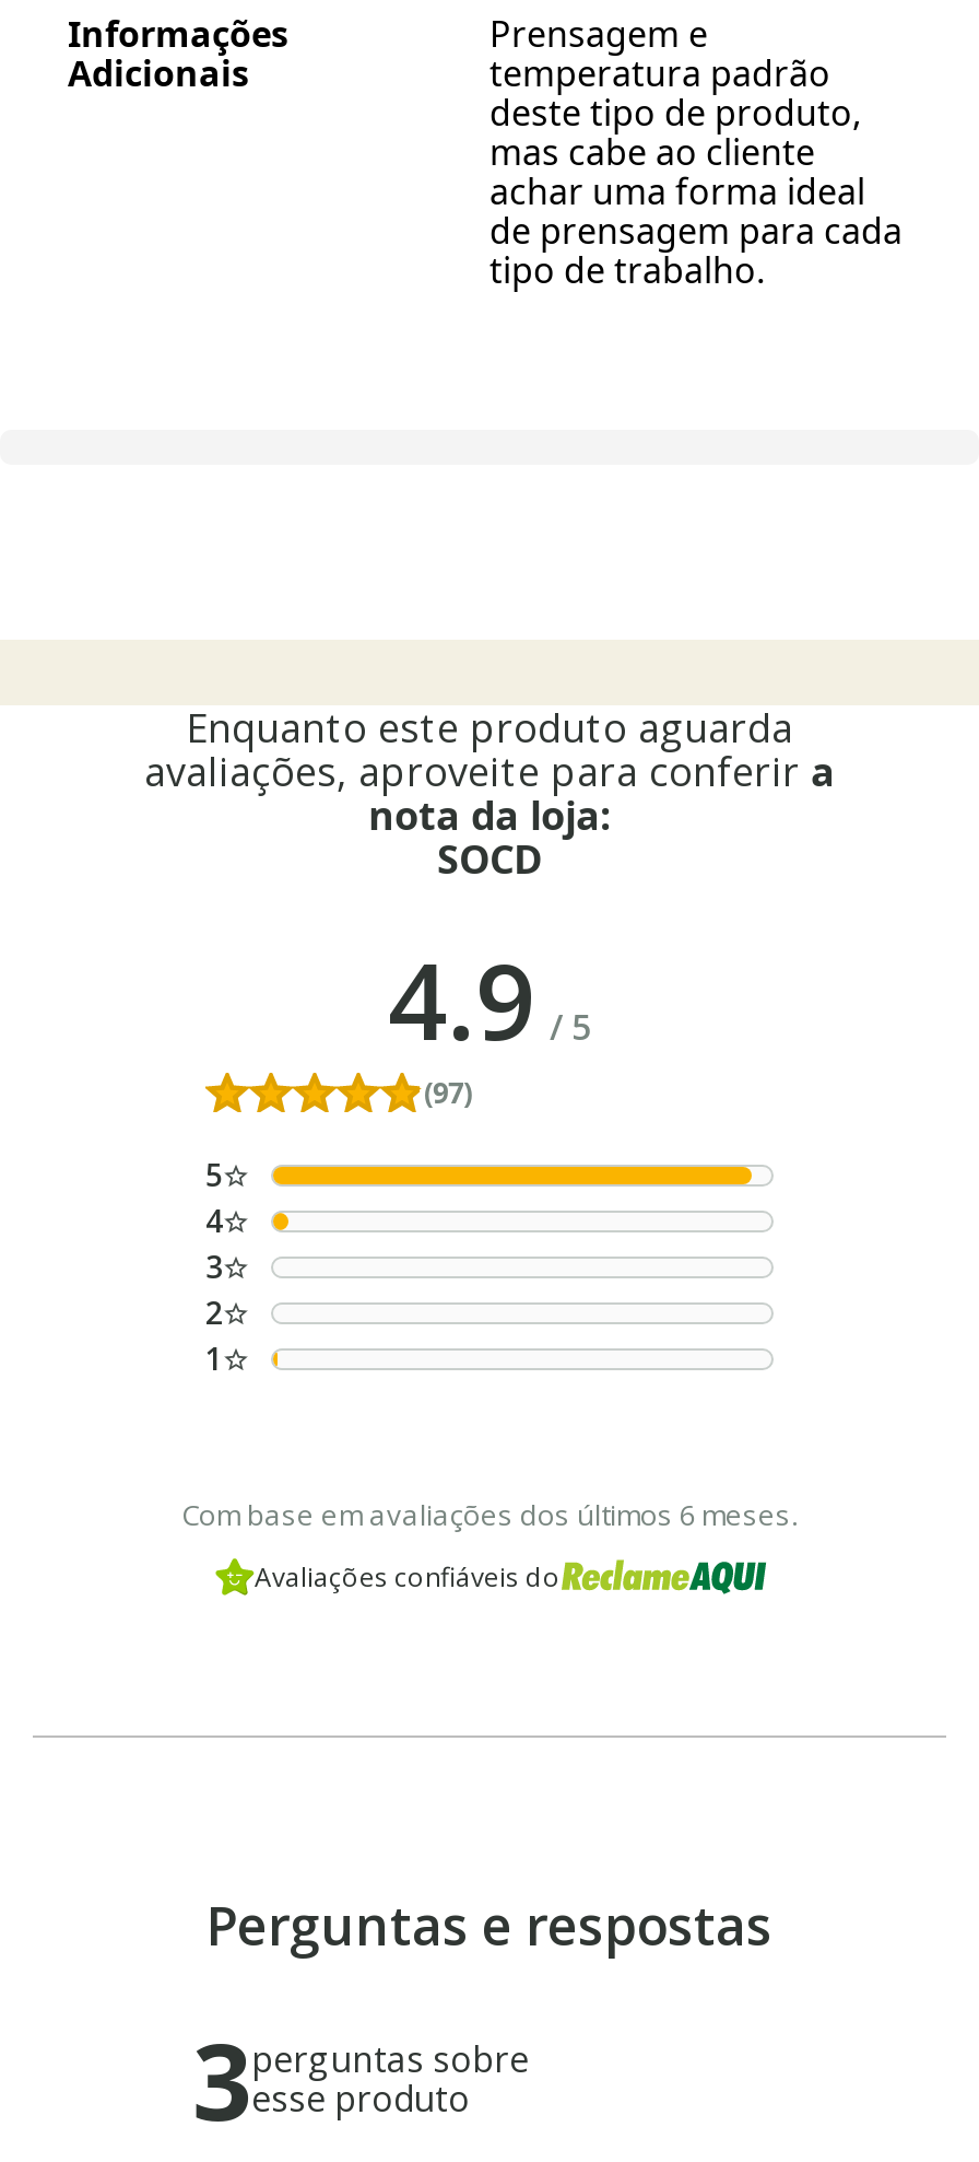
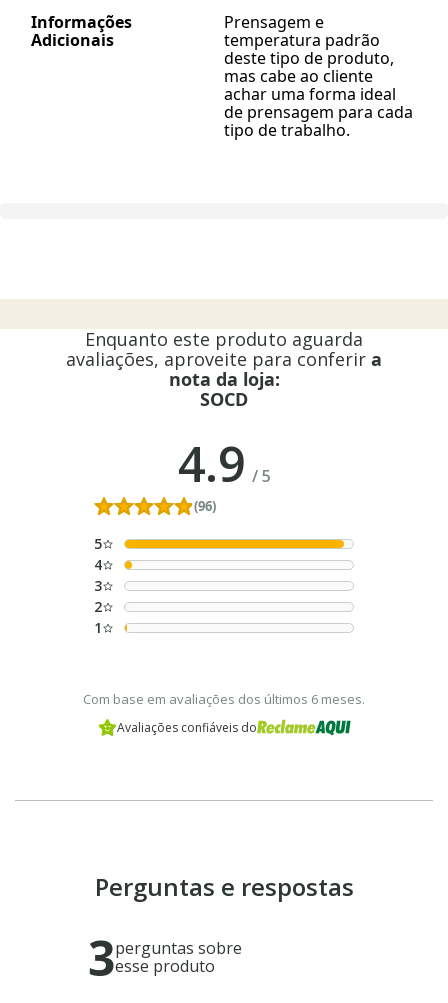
- (97)
+ (96)
